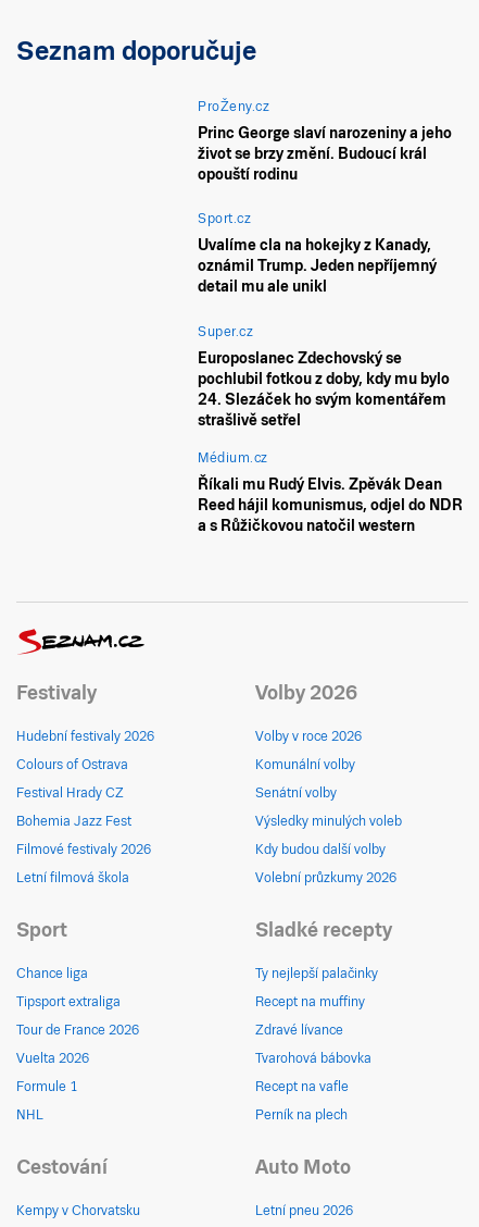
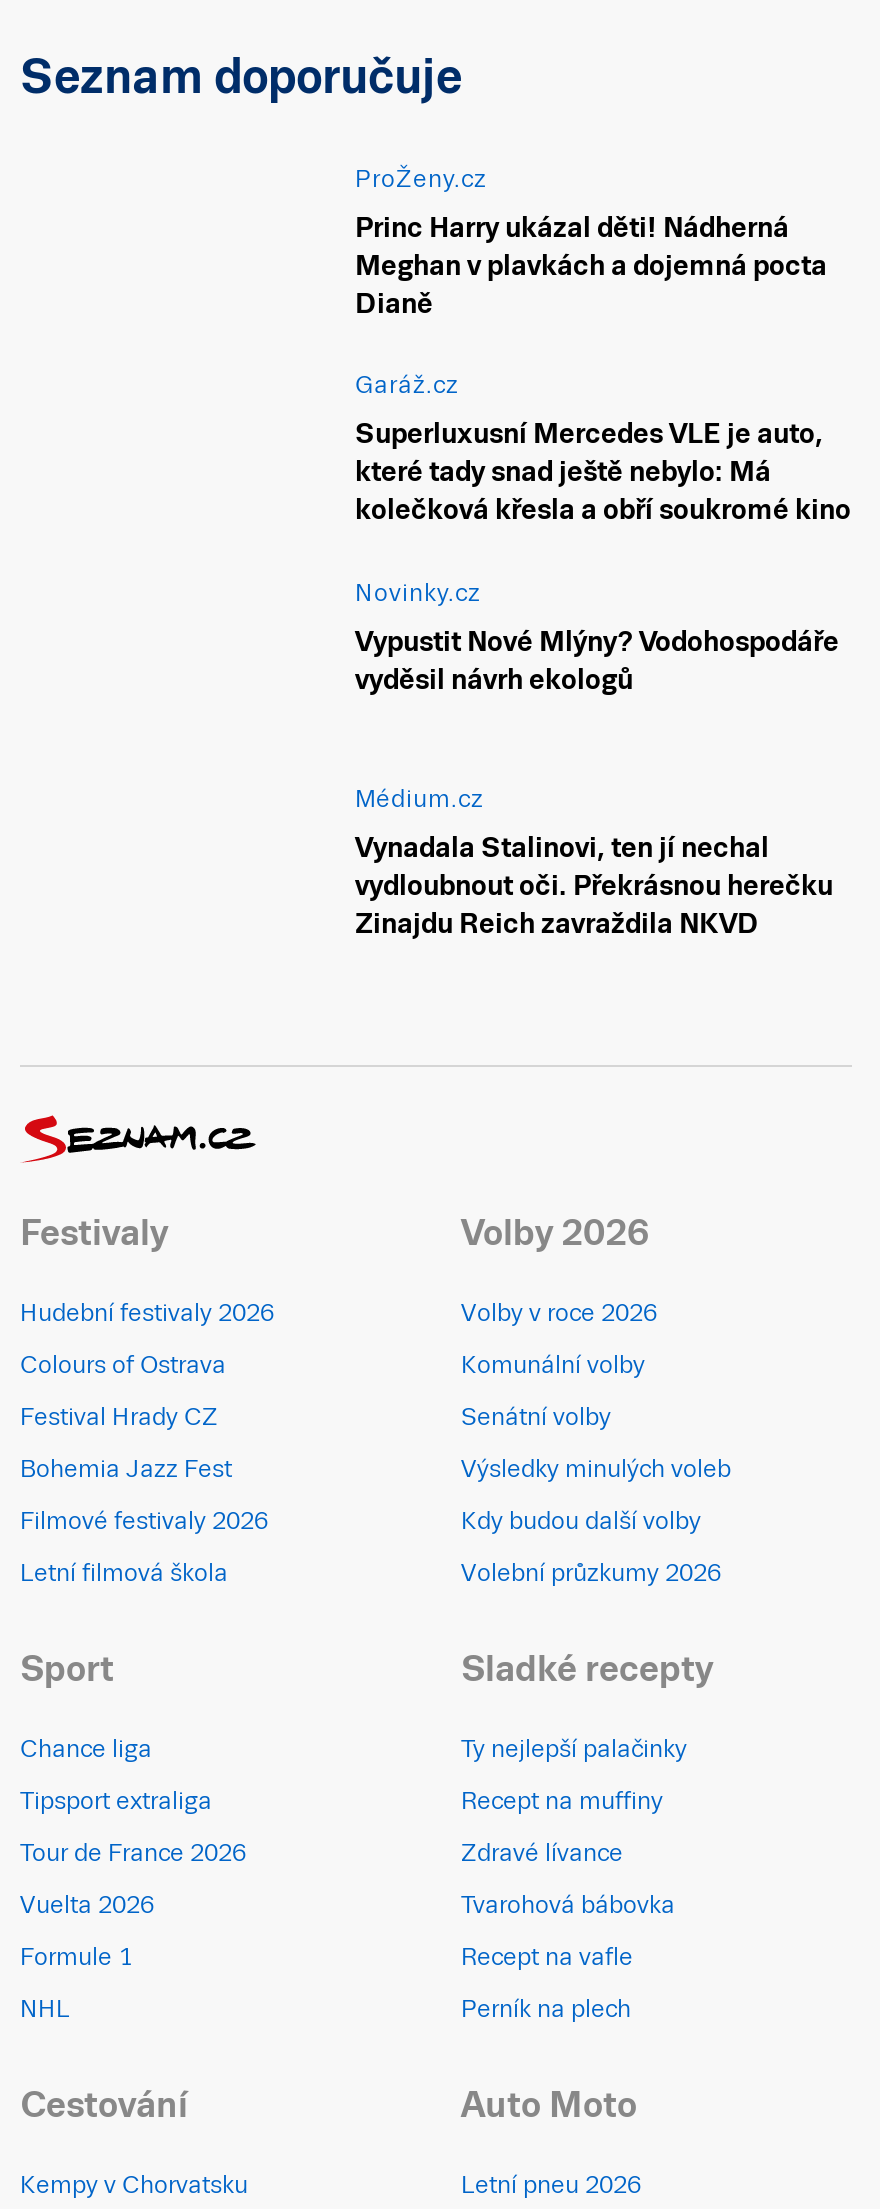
- Princ George slaví narozeniny a jeho
- život se brzy změní. Budoucí král
- opouští rodinu
+ Princ Harry ukázal děti! Nádherná
+ Meghan v plavkách a dojemná pocta
+ Dianě

- Sport.cz
+ Garáž.cz

- Uvalíme cla na hokejky z Kanady,
- oznámil Trump. Jeden nepříjemný
- detail mu ale unikl
+ Superluxusní Mercedes VLE je auto,
+ které tady snad ještě nebylo: Má
+ kolečková křesla a obří soukromé kino

- Super.cz
+ Novinky.cz

- Europoslanec Zdechovský se
- pochlubil fotkou z doby, kdy mu bylo
- 24. Slezáček ho svým komentářem
- strašlivě setřel
+ Vypustit Nové Mlýny? Vodohospodáře
+ vyděsil návrh ekologů

- Říkali mu Rudý Elvis. Zpěvák Dean
- Reed hájil komunismus, odjel do NDR
- a s Růžičkovou natočil western
+ Vynadala Stalinovi, ten jí nechal
+ vydloubnout oči. Překrásnou herečku
+ Zinajdu Reich zavraždila NKVD
